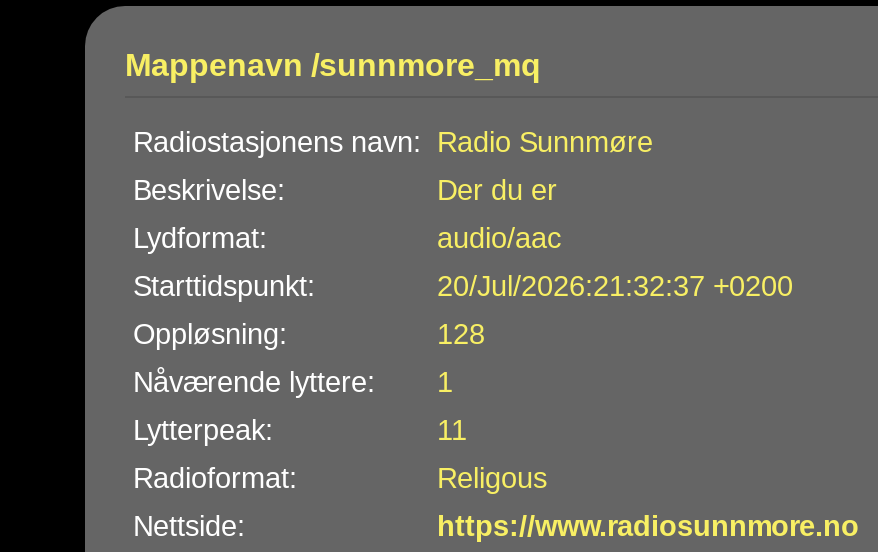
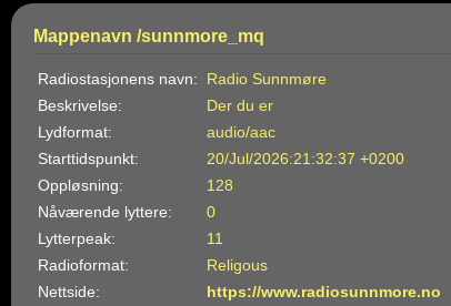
- Nåværende lyttere: 1
+ Nåværende lyttere: 0
